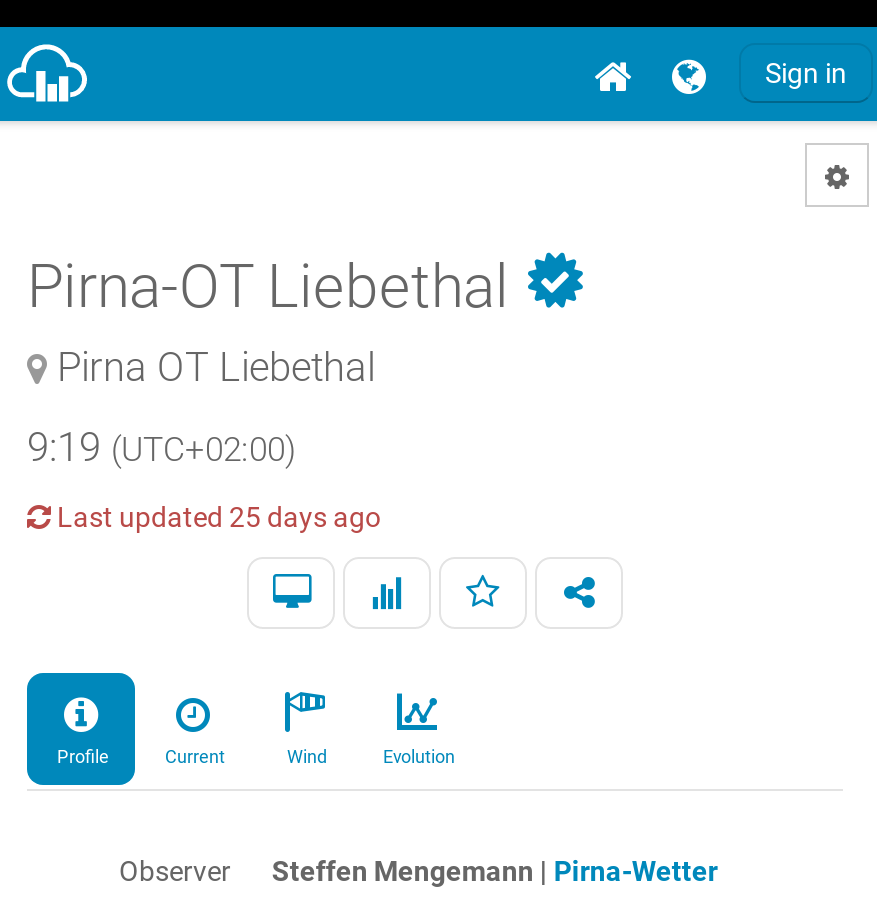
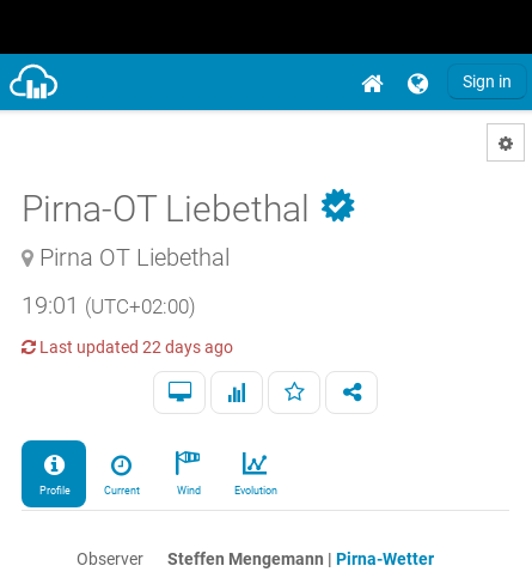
- 9:19 (UTC+02:00)
+ 19:01 (UTC+02:00)

- Last updated 25 days ago
+ Last updated 22 days ago
